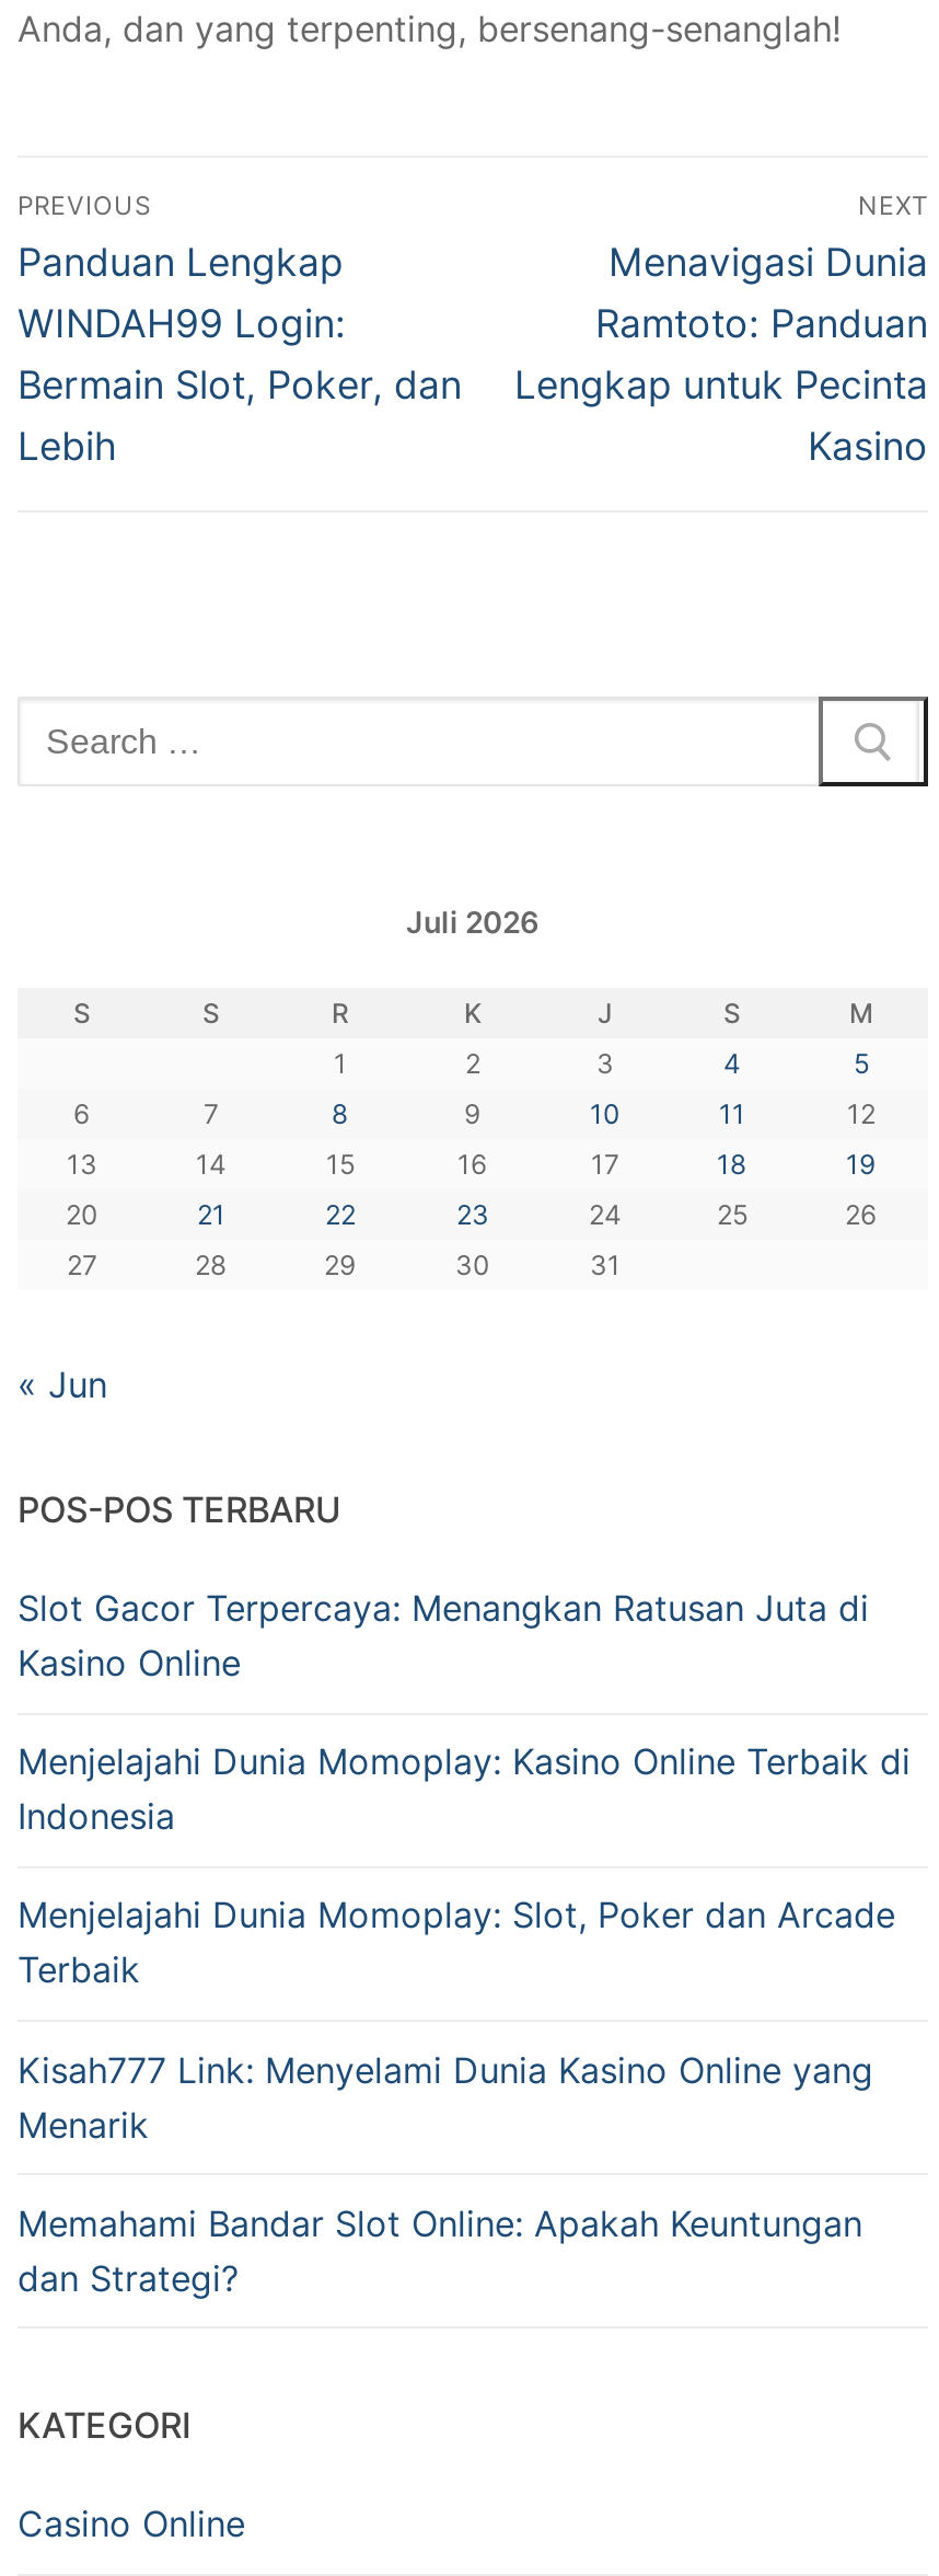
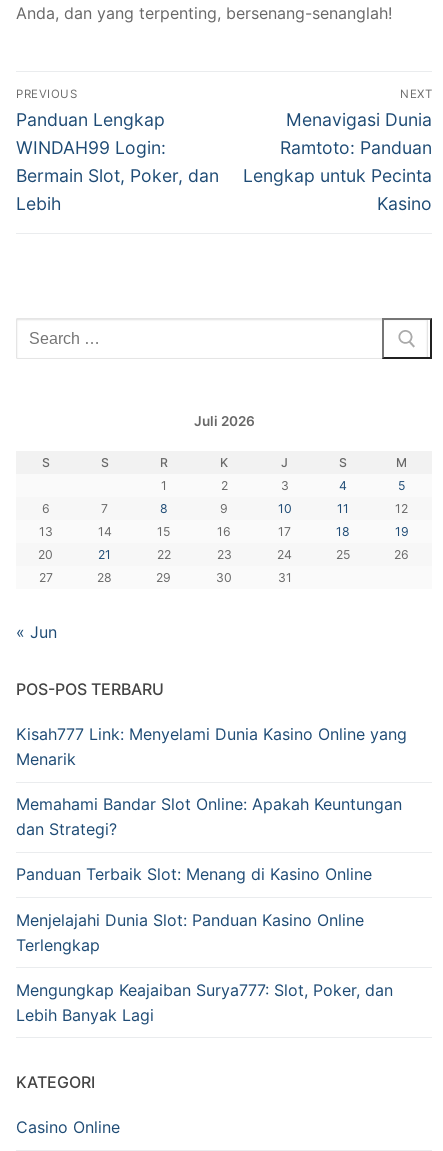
- Slot Gacor Terpercaya: Menangkan Ratusan Juta di
- Kasino Online
- Menjelajahi Dunia Momoplay: Kasino Online Terbaik di
- Indonesia
- Menjelajahi Dunia Momoplay: Slot, Poker dan Arcade
- Terbaik

moved up: Kisah777 Link: Menyelami Dunia Kasino Online yang | Menarik | Memahami Bandar Slot Online: Apakah Keuntungan | dan Strategi?

+ Panduan Terbaik Slot: Menang di Kasino Online
+ Menjelajahi Dunia Slot: Panduan Kasino Online
+ Terlengkap
+ Mengungkap Keajaiban Surya777: Slot, Poker, dan
+ Lebih Banyak Lagi
